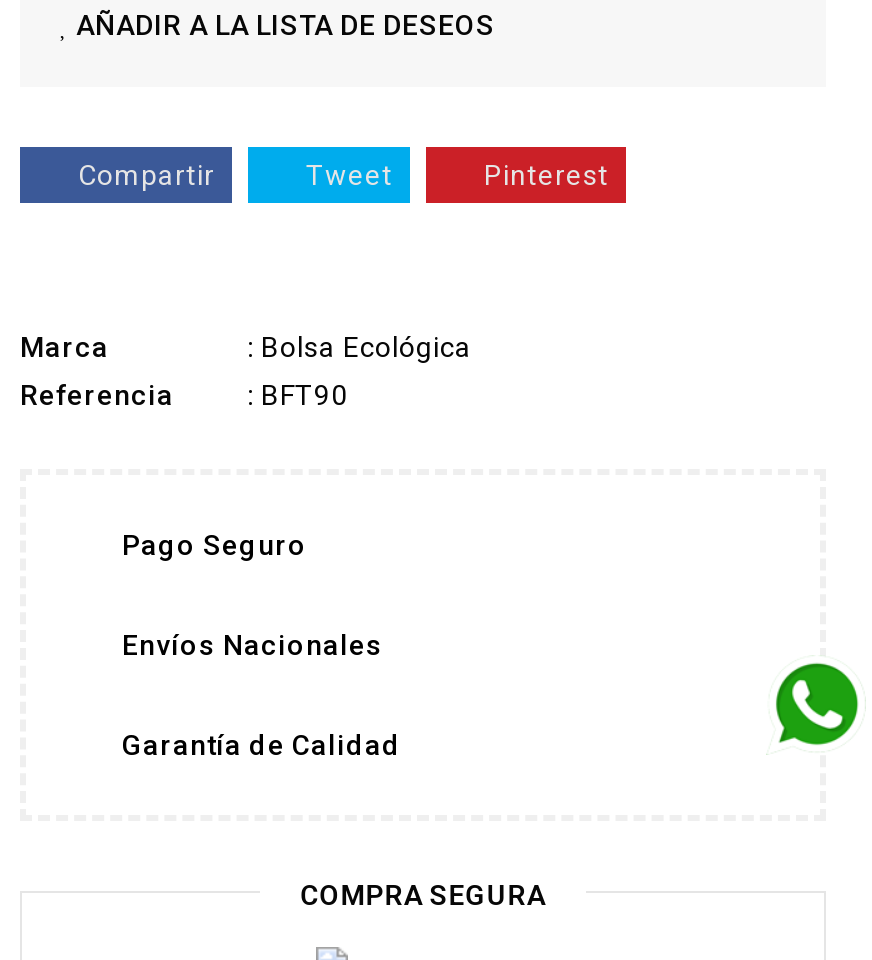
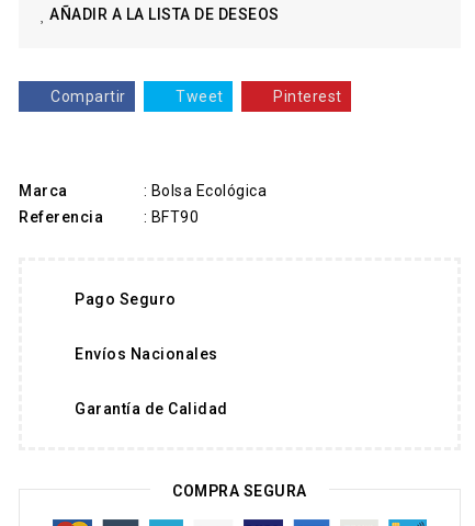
- [image]
